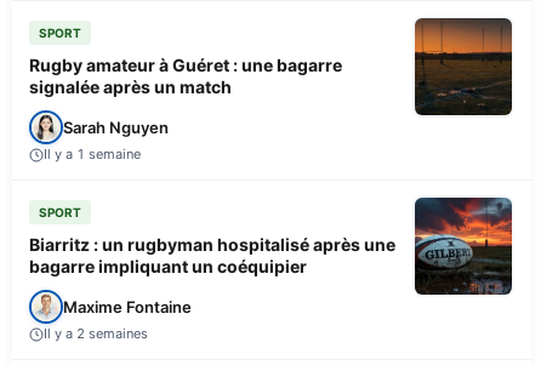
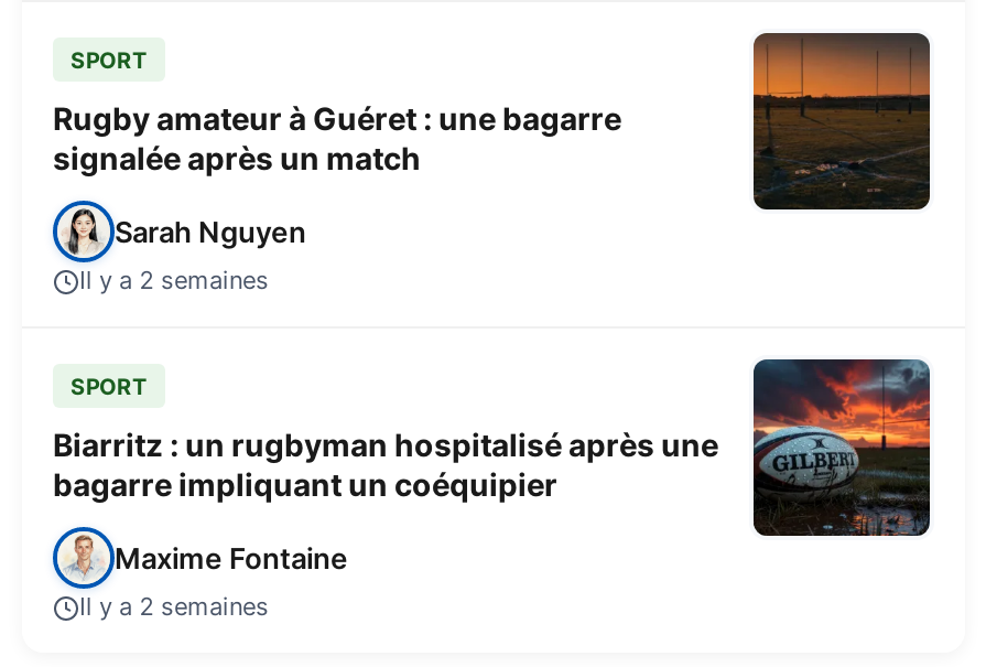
- Il y a 1 semaine
+ Il y a 2 semaines
